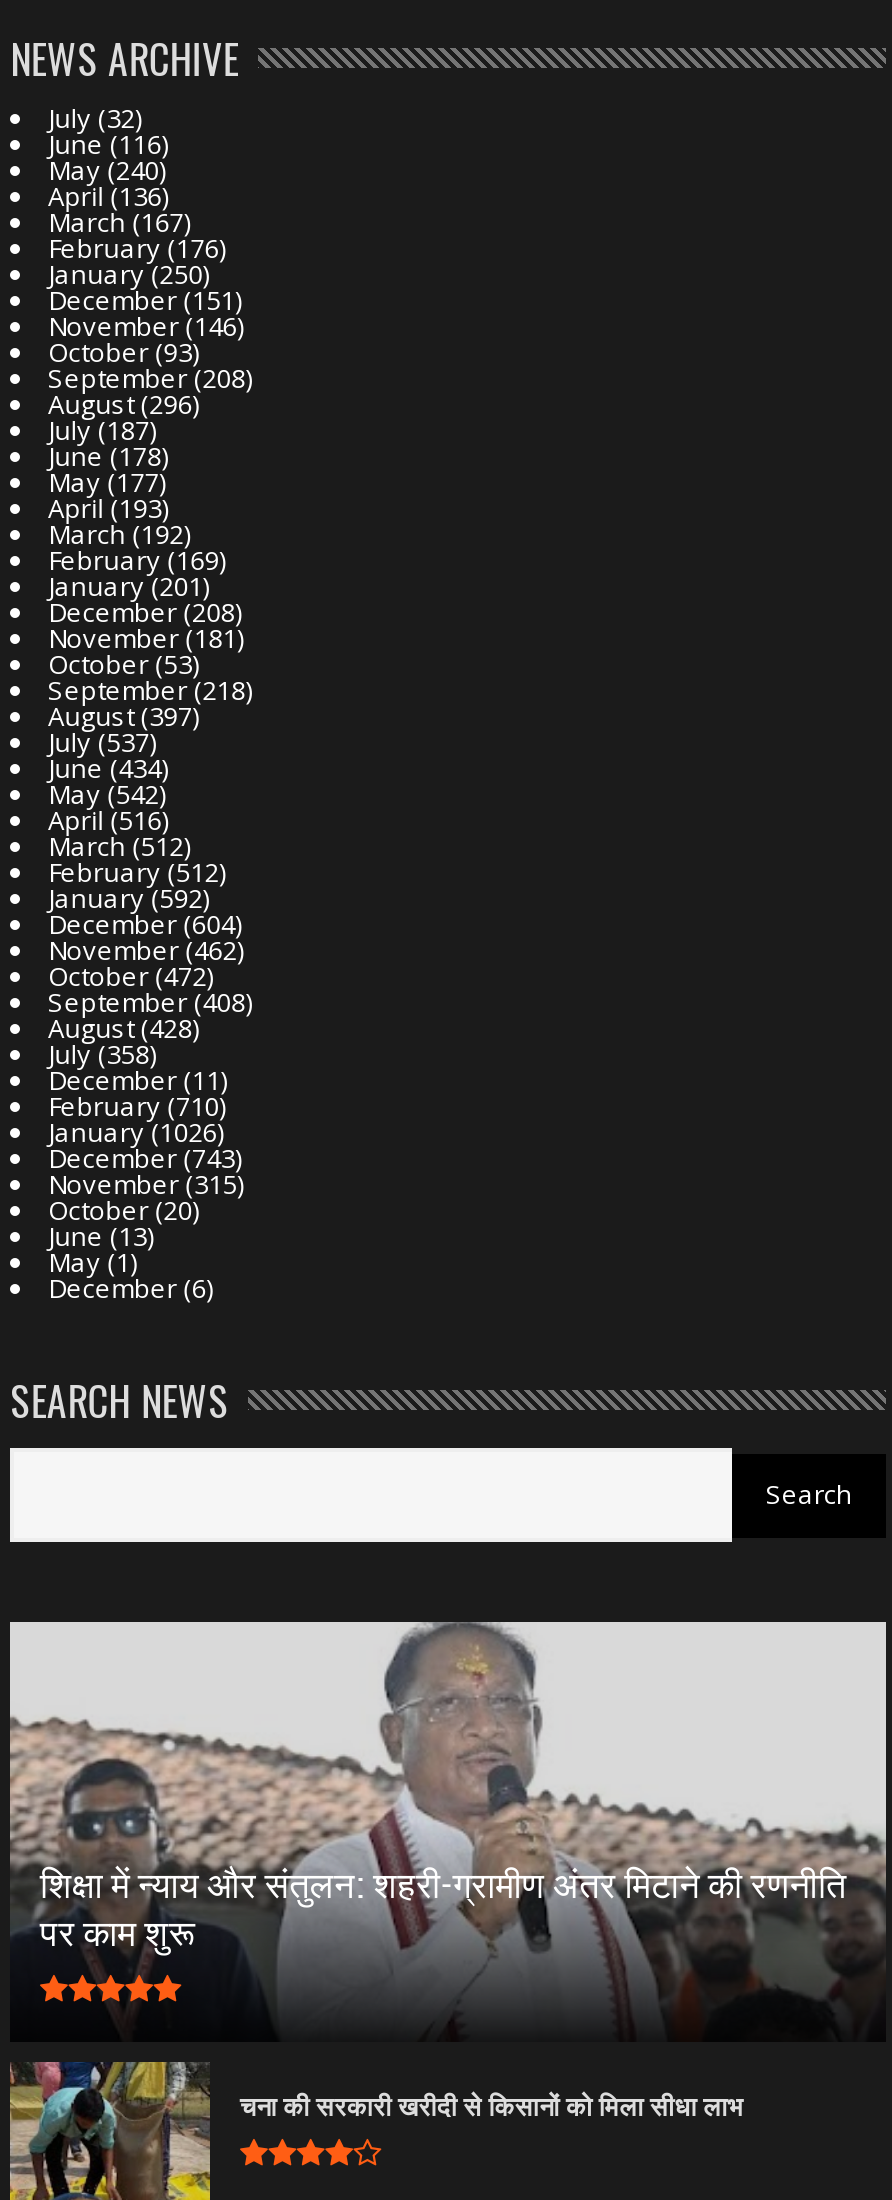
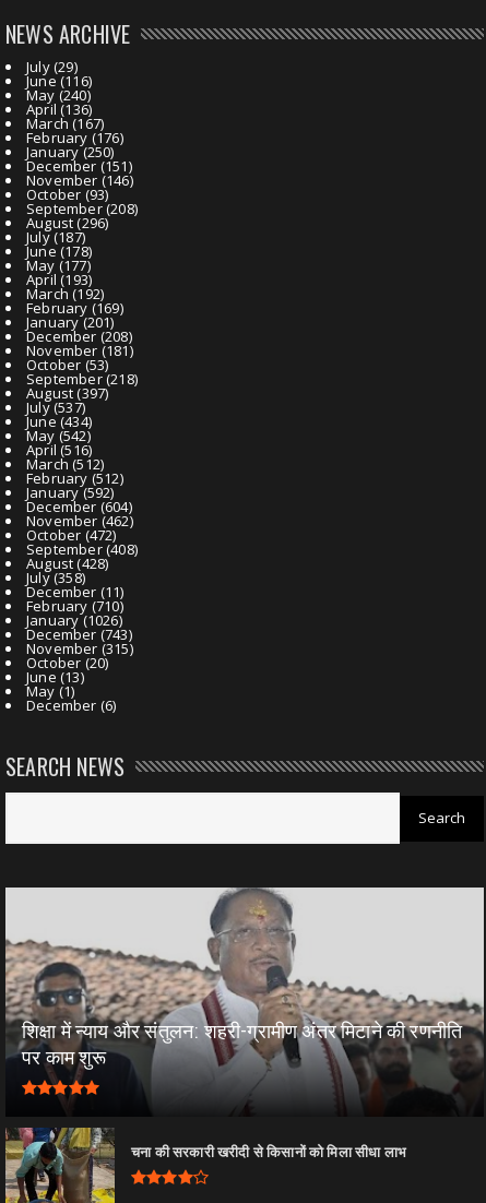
- July (32)
+ July (29)
